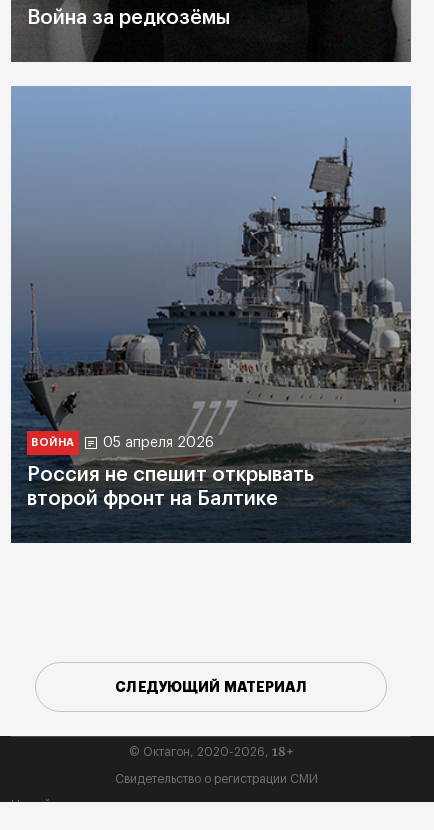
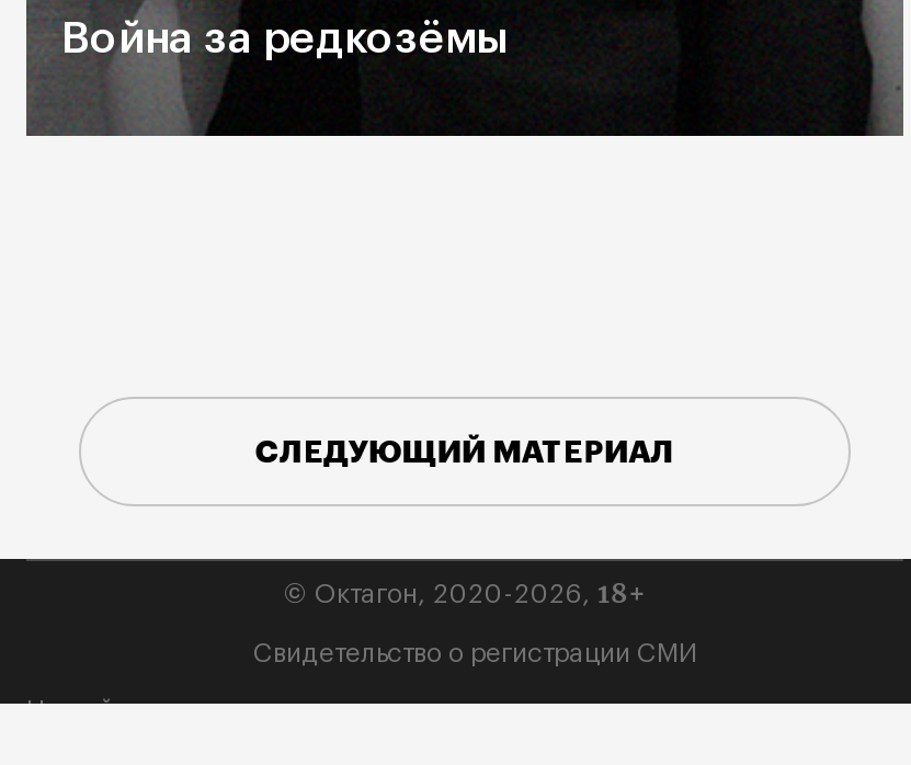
- [image]
- ВОЙНА
- 05 апреля 2026
- Россия не спешит открывать
- второй фронт на Балтике
